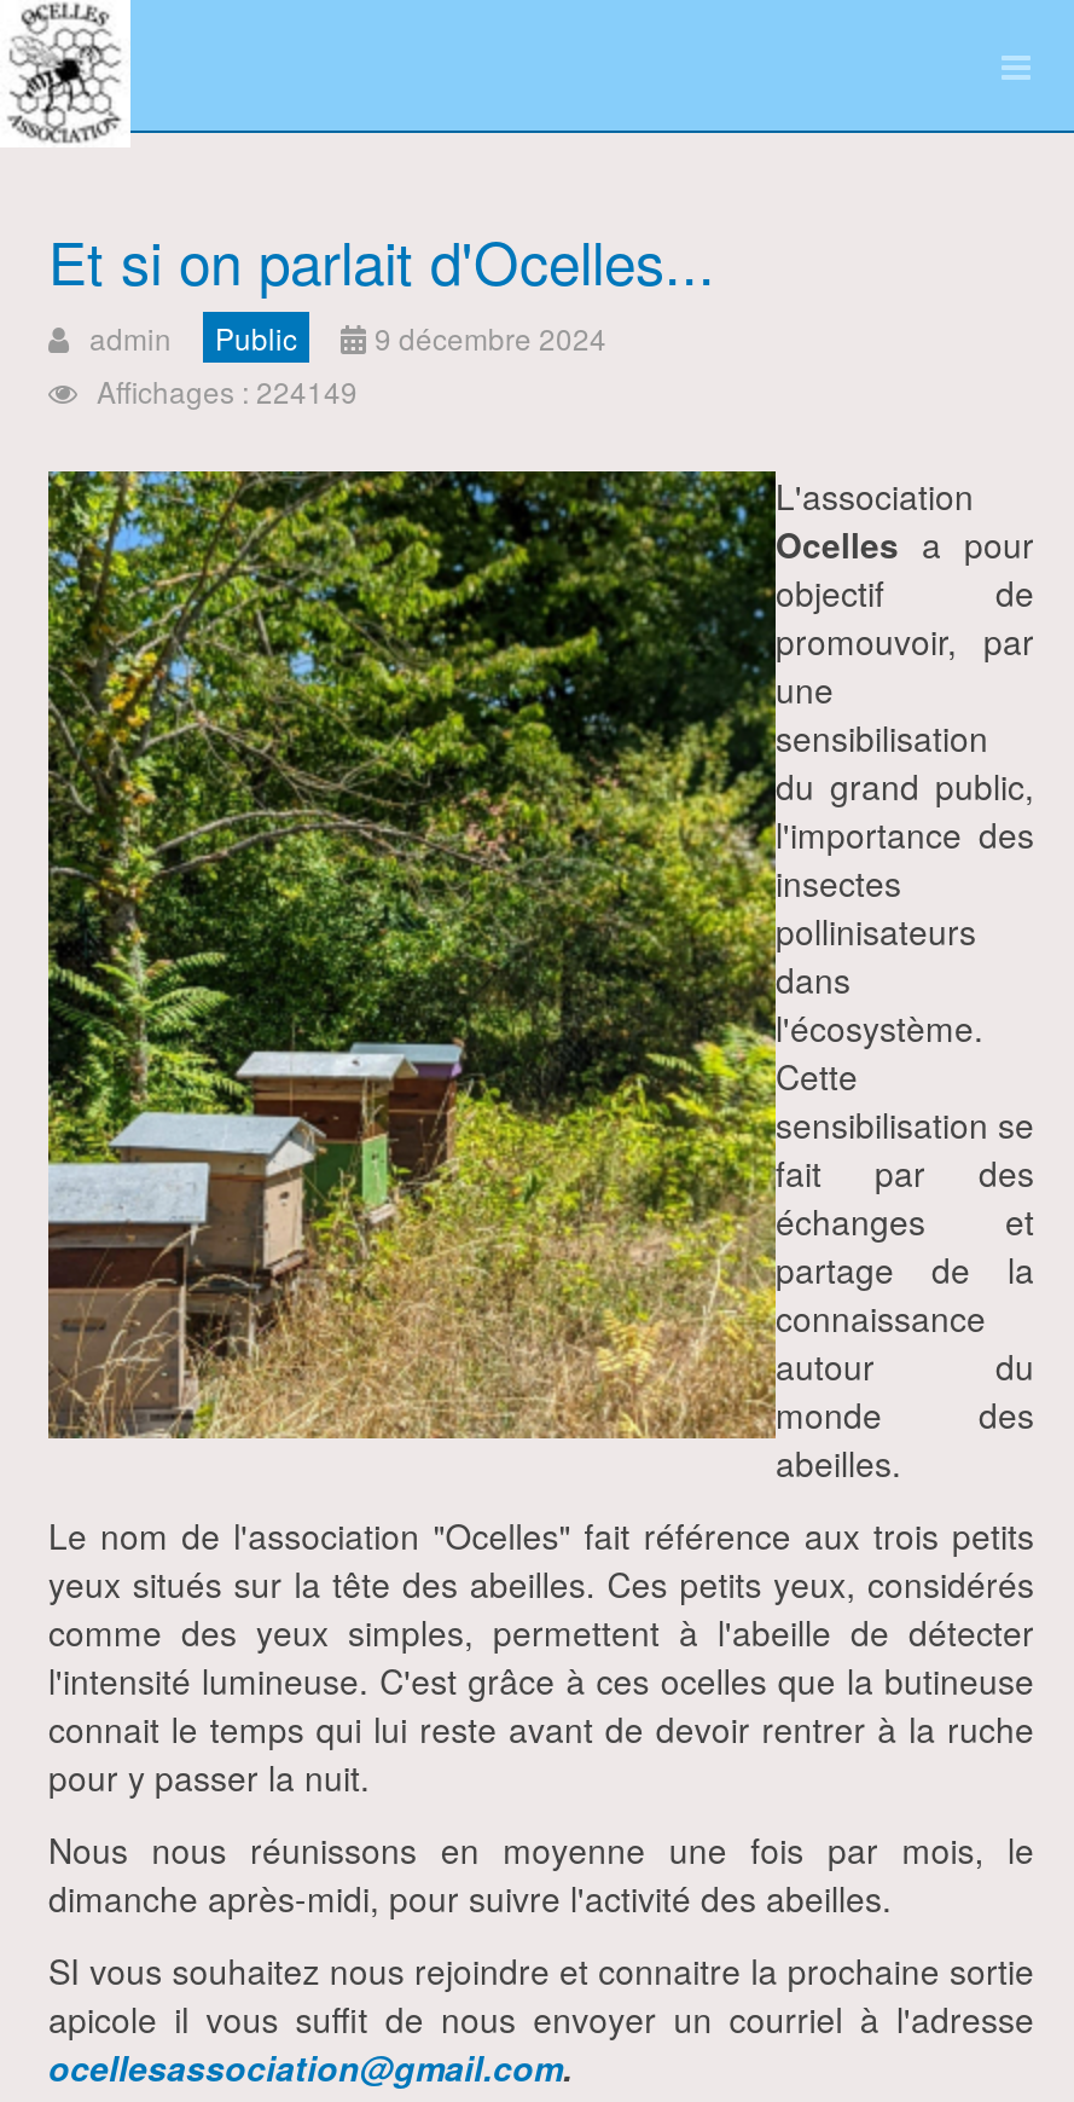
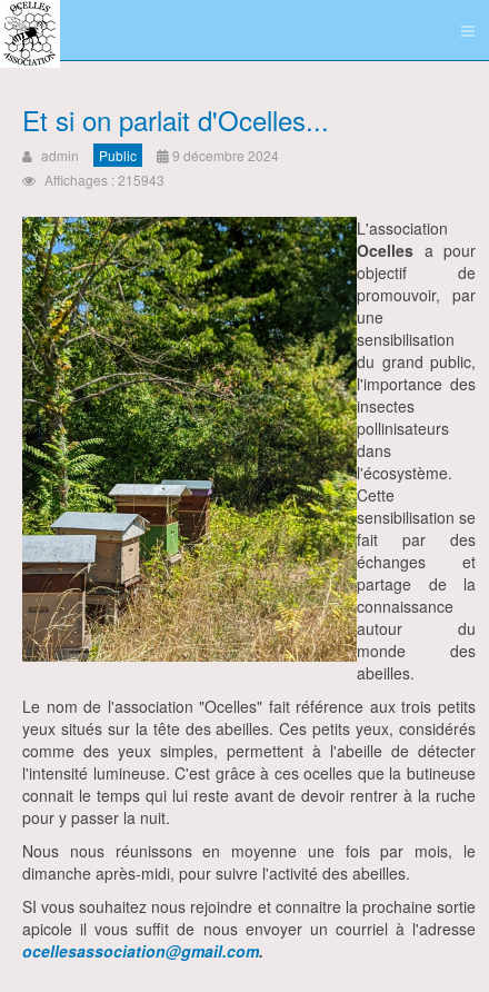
- Affichages : 224149
+ Affichages : 215943
